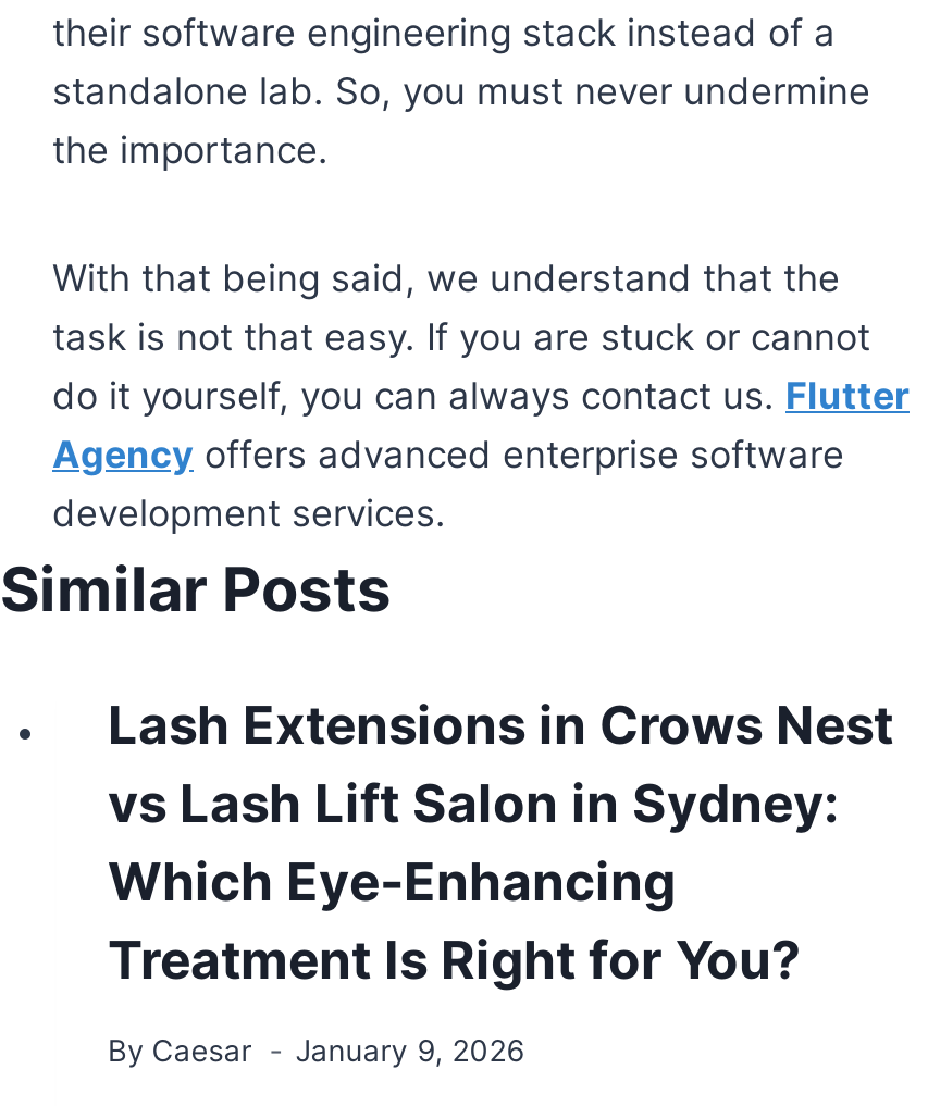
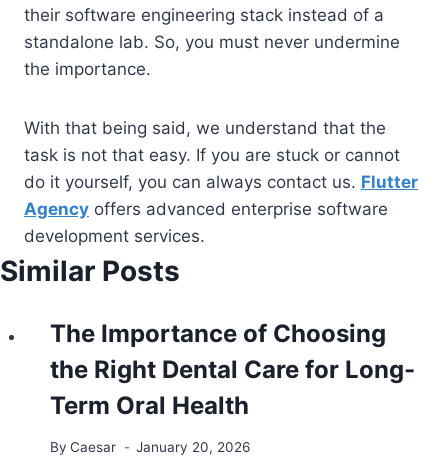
- Lash Extensions in Crows Nest
- vs Lash Lift Salon in Sydney:
- Which Eye-Enhancing
- Treatment Is Right for You?
+ The Importance of Choosing
+ the Right Dental Care for Long-
+ Term Oral Health

- By Caesar January 9, 2026
+ By Caesar January 20, 2026
